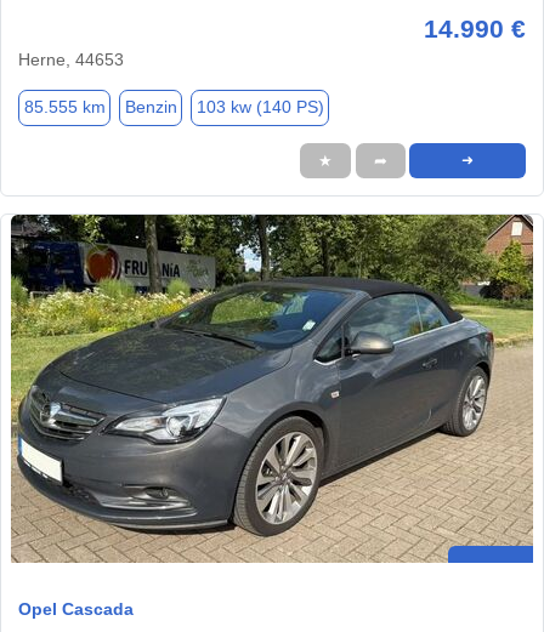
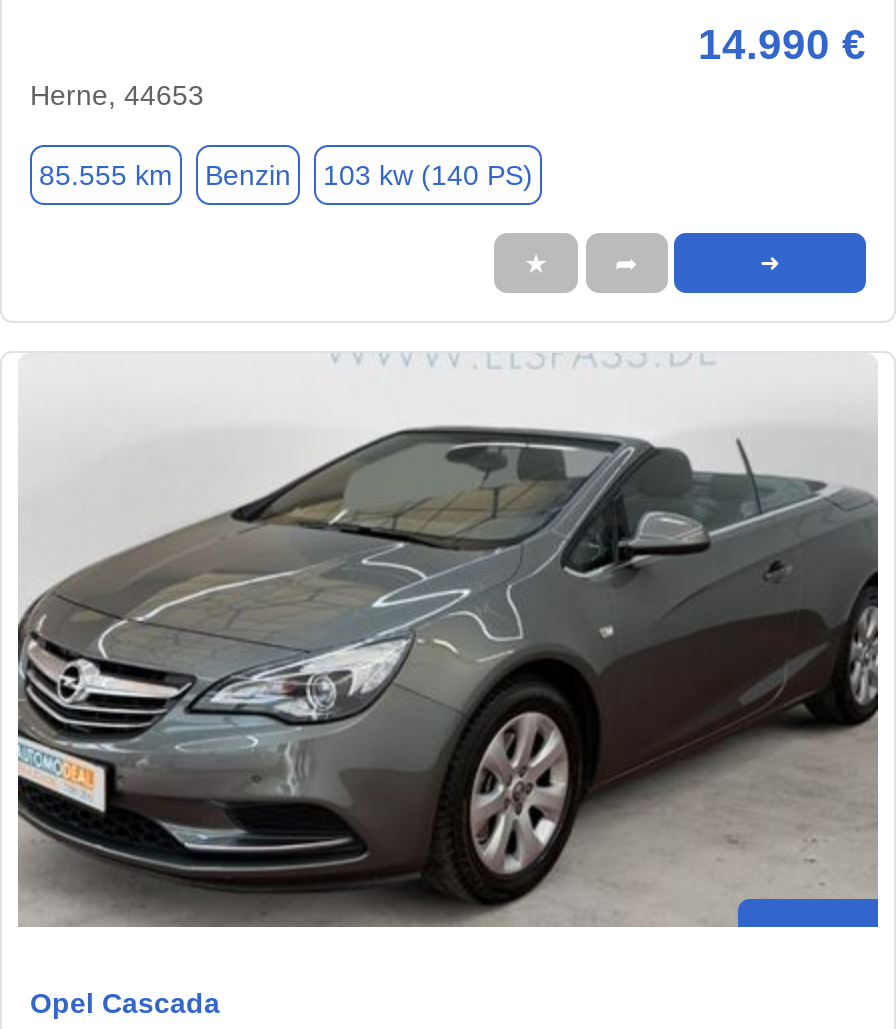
- [image]
+ [image]
